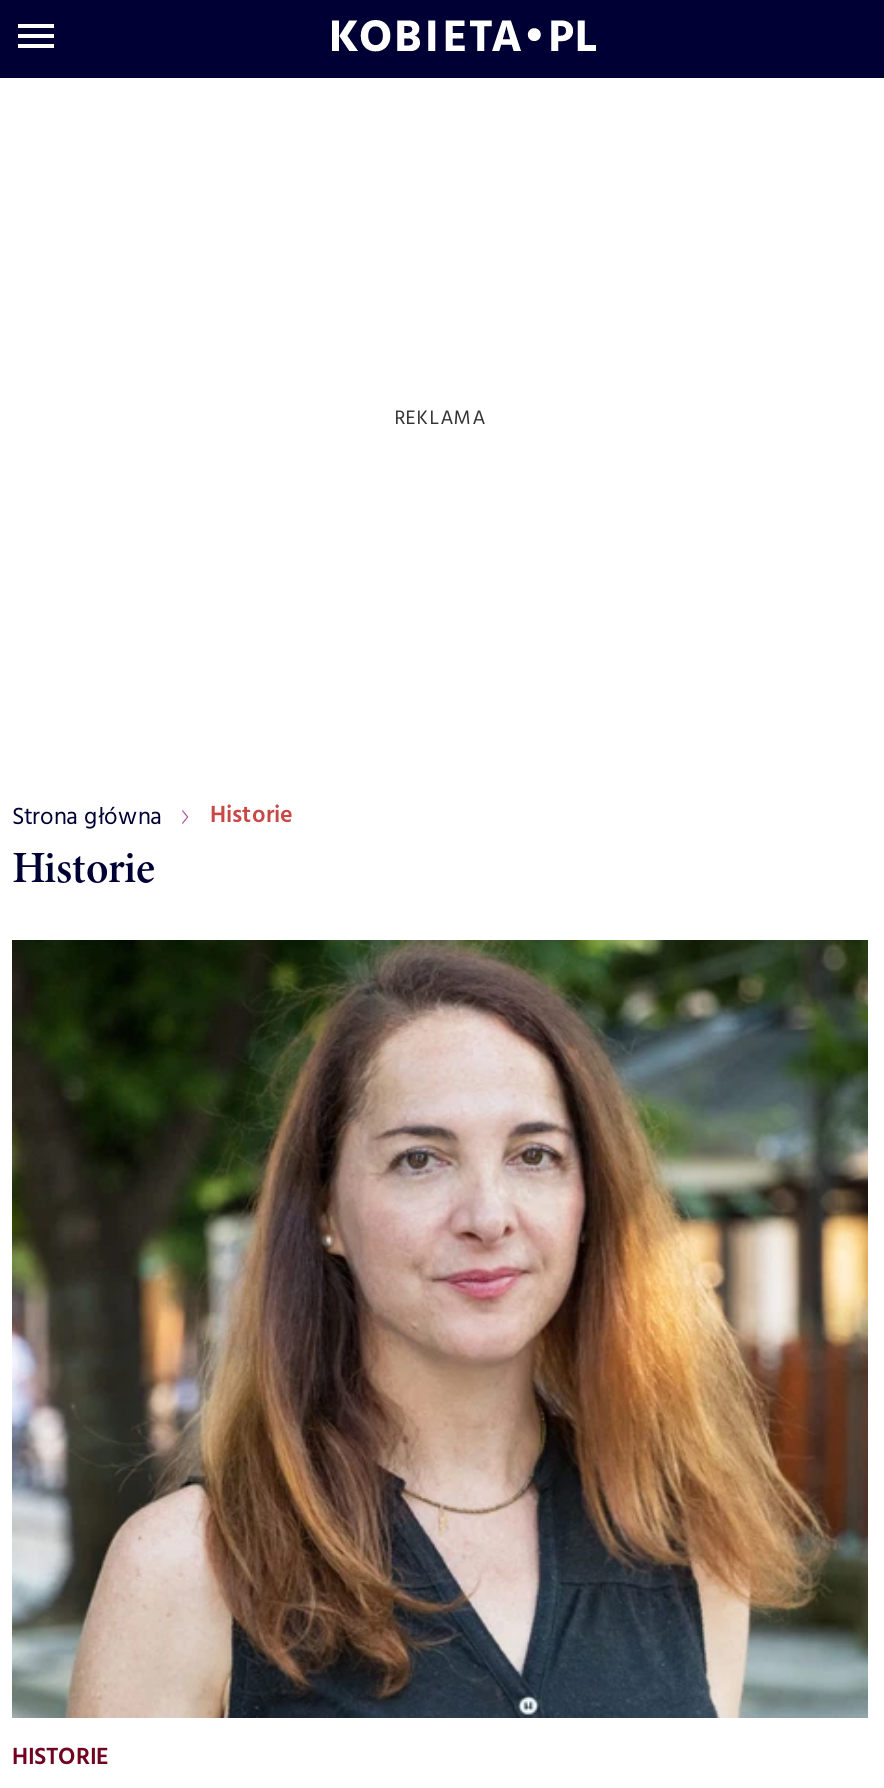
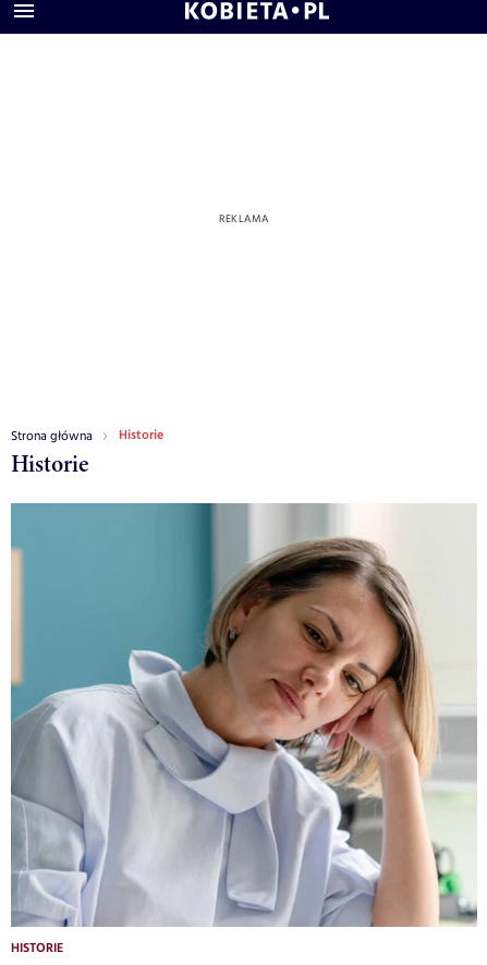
- [image]
+ [image]
